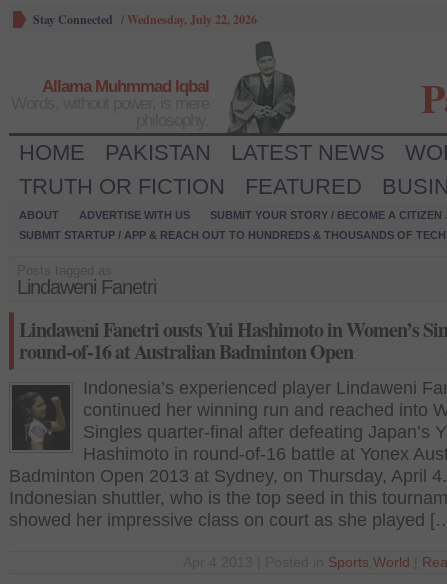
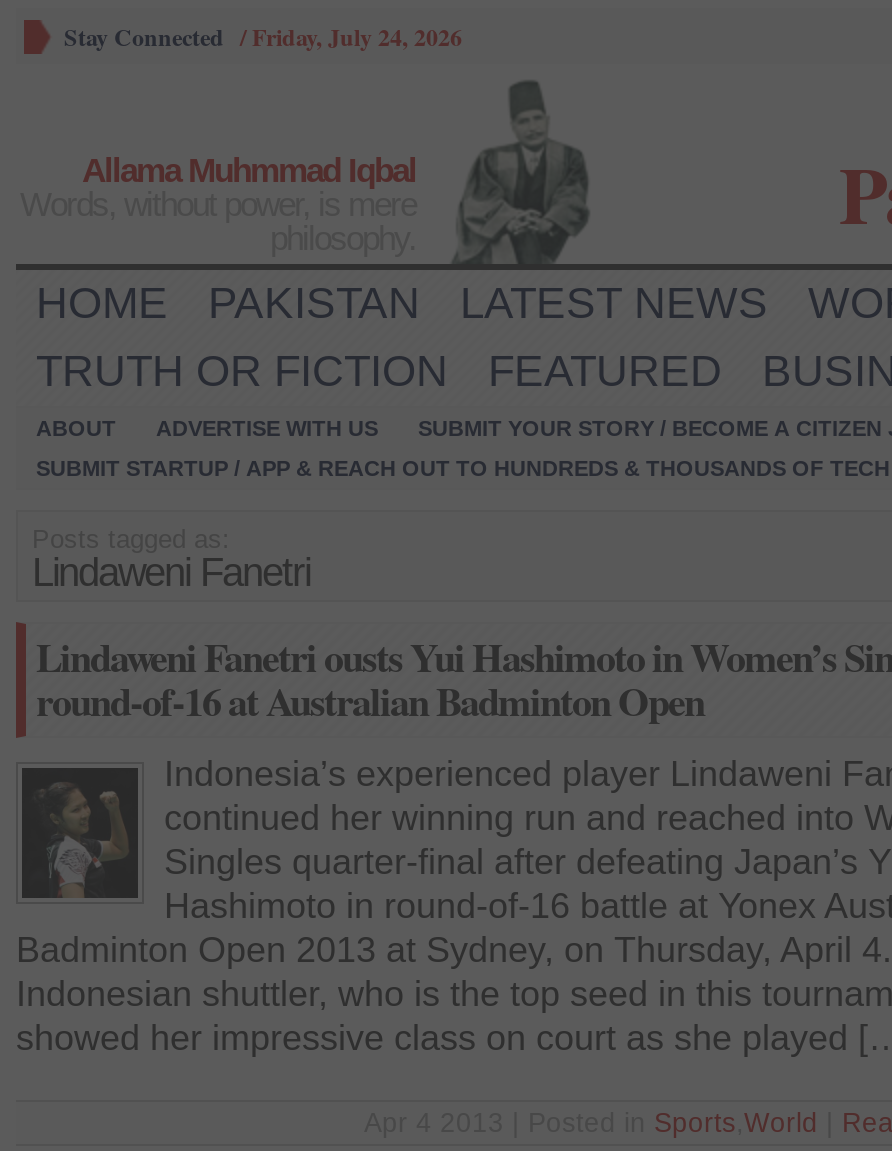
- Stay Connected / Wednesday, July 22, 2026
+ Stay Connected / Friday, July 24, 2026
